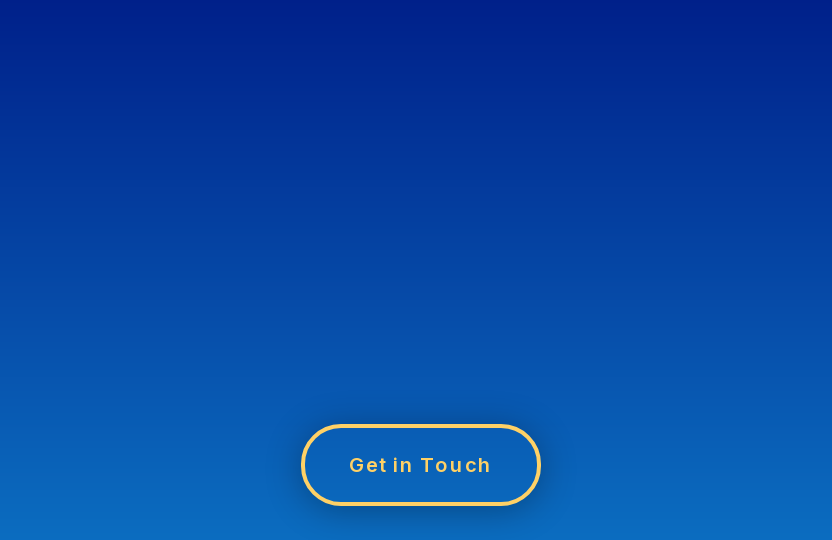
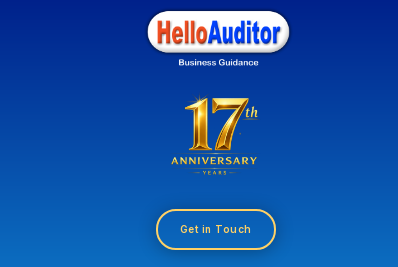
+ [image]

+ [image]
